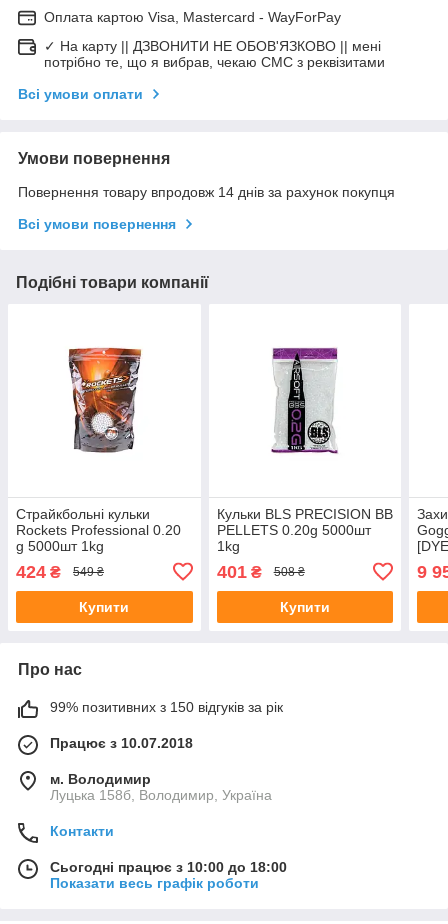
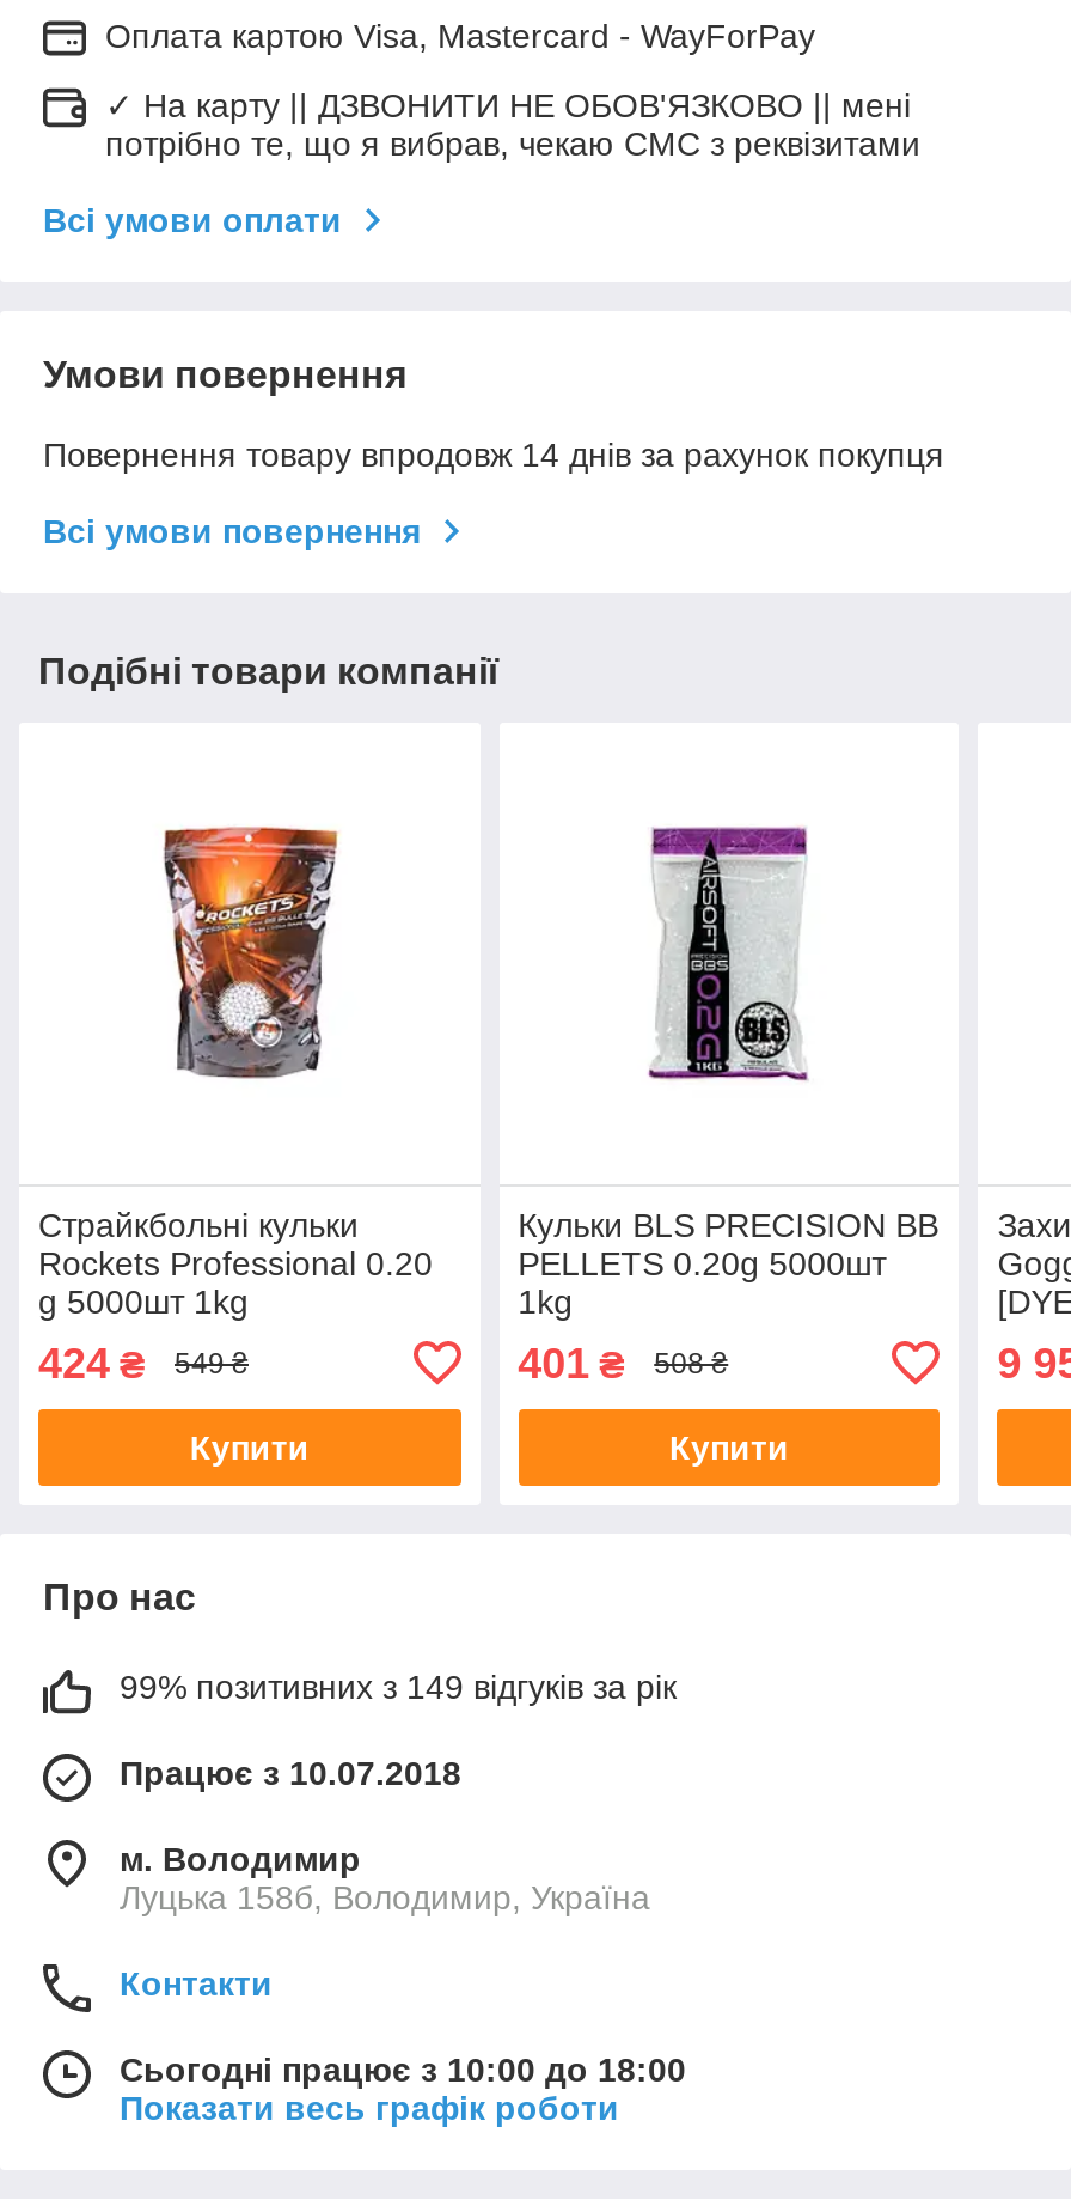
- 99% позитивних з 150 відгуків за рік
+ 99% позитивних з 149 відгуків за рік
